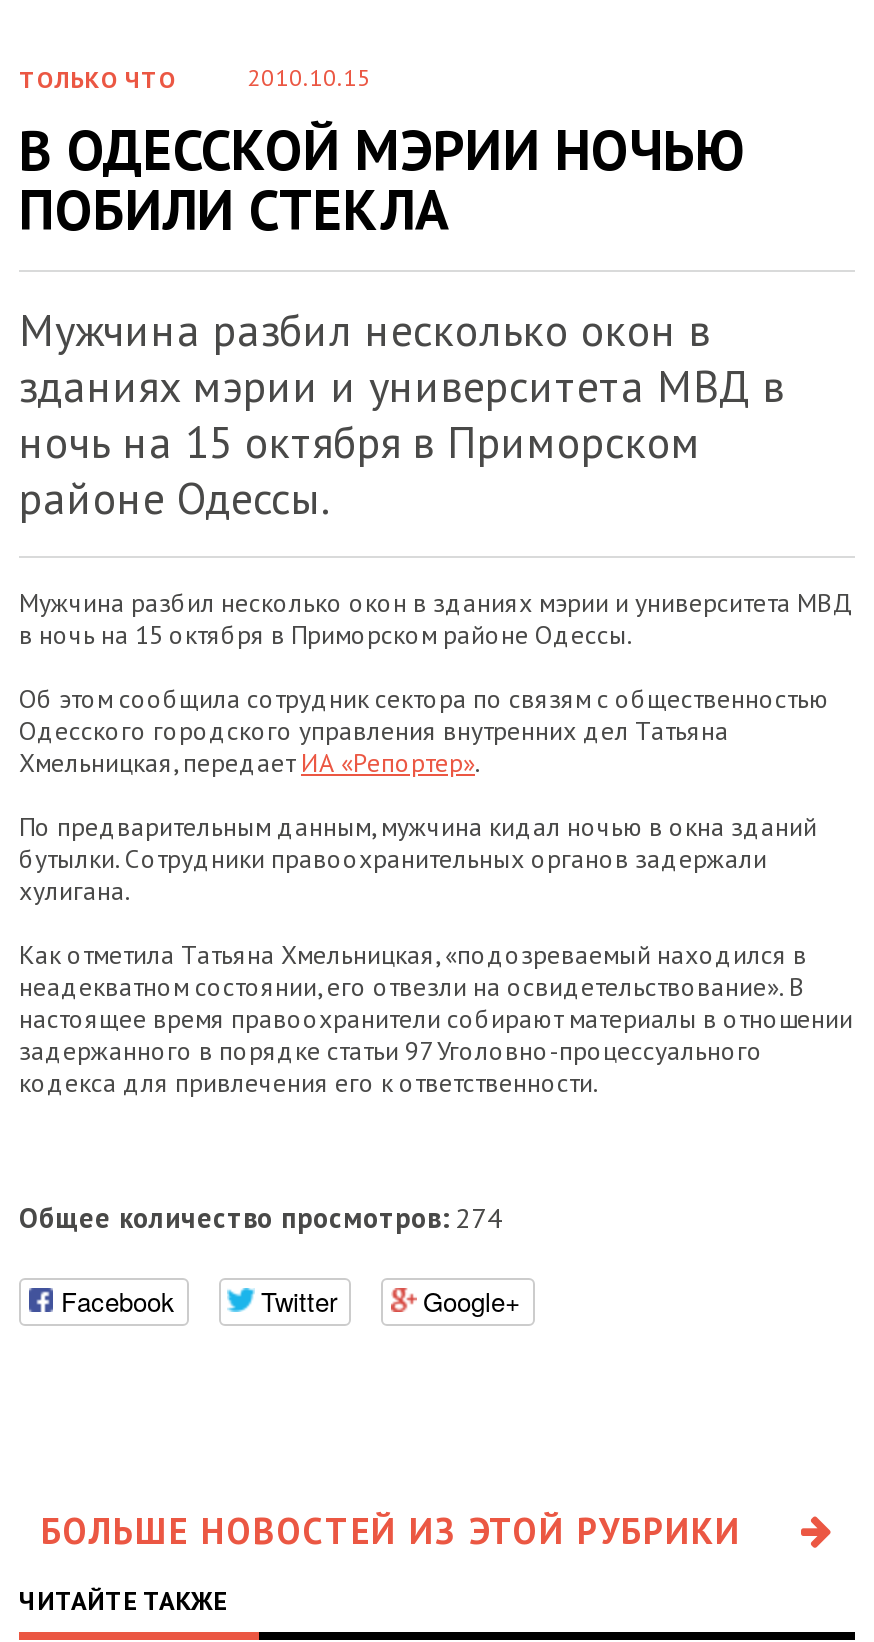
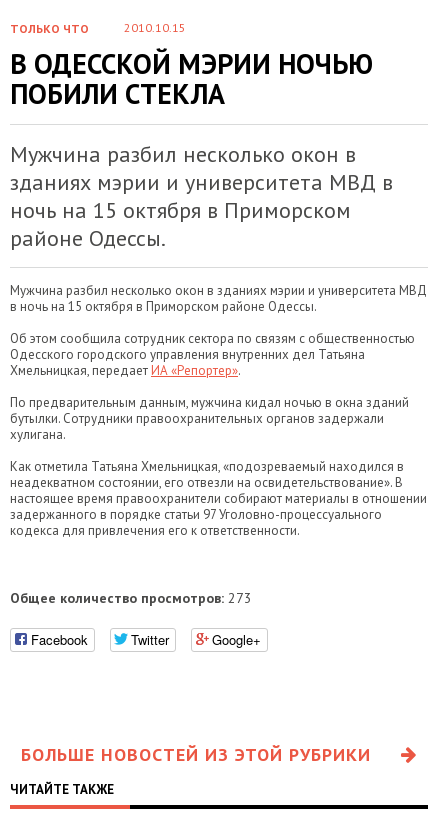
- Общее количество просмотров: 274
+ Общее количество просмотров: 273
